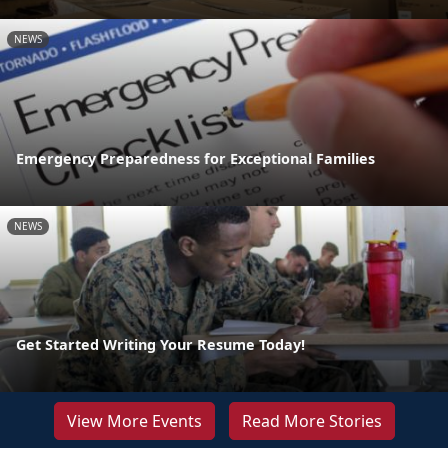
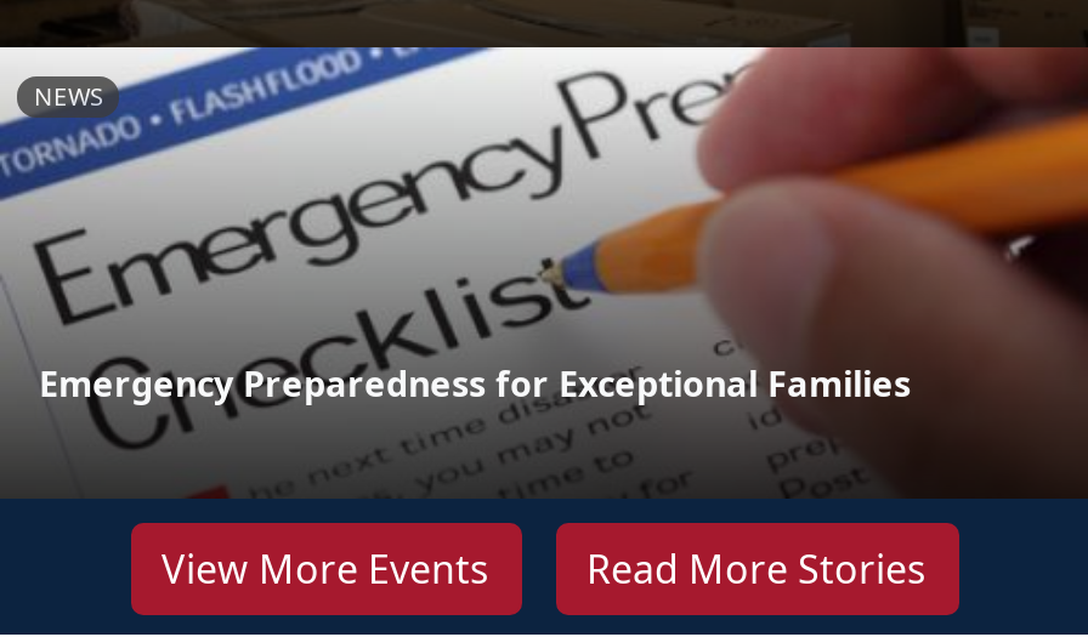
- [image]
- NEWS

- Get Started Writing Your Resume Today!
